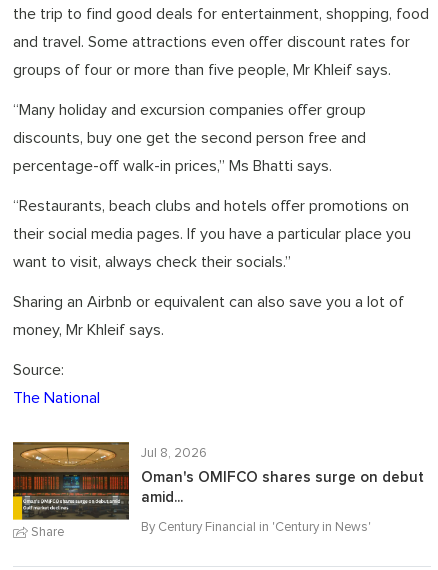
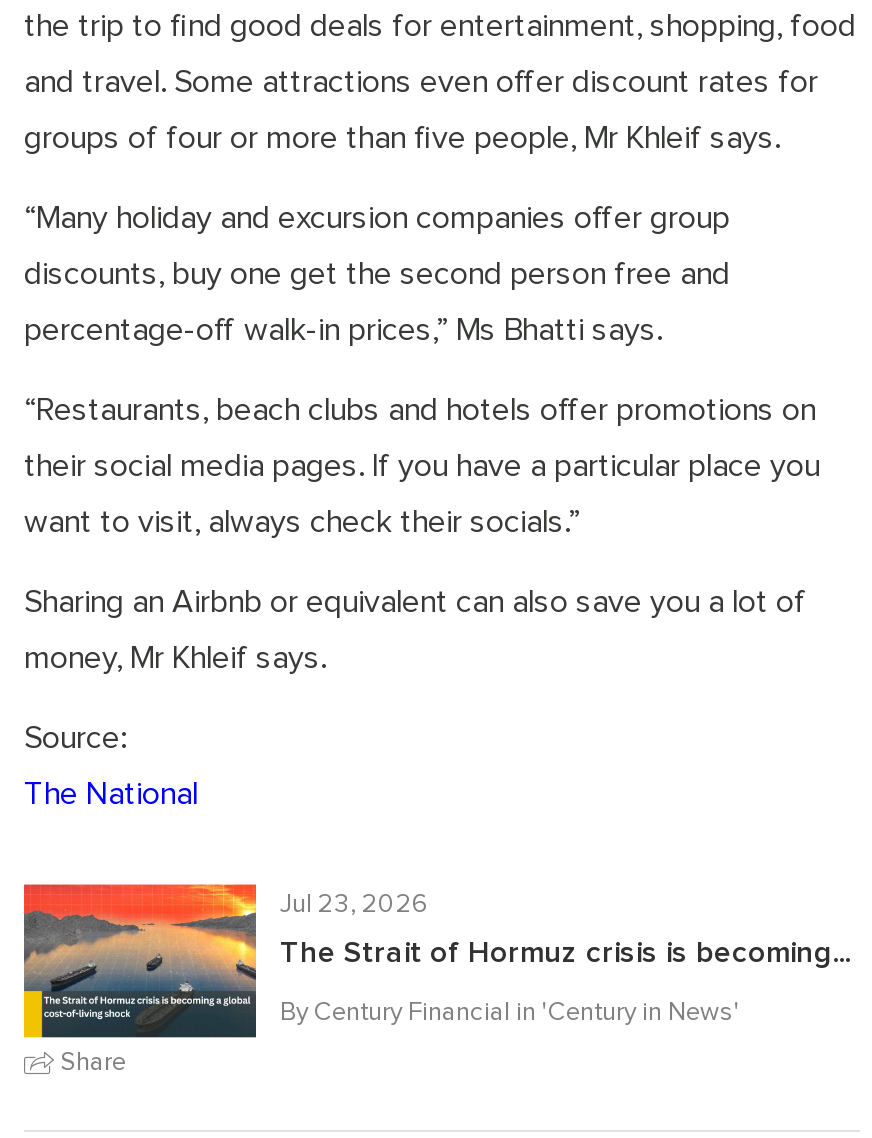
- [image]
- Jul 8, 2026
+ [image]
+ Jul 23, 2026

- Oman's OMIFCO shares surge on debut
- amid...
+ The Strait of Hormuz crisis is becoming...

moved up: By Century Financial in ' Century in News'
